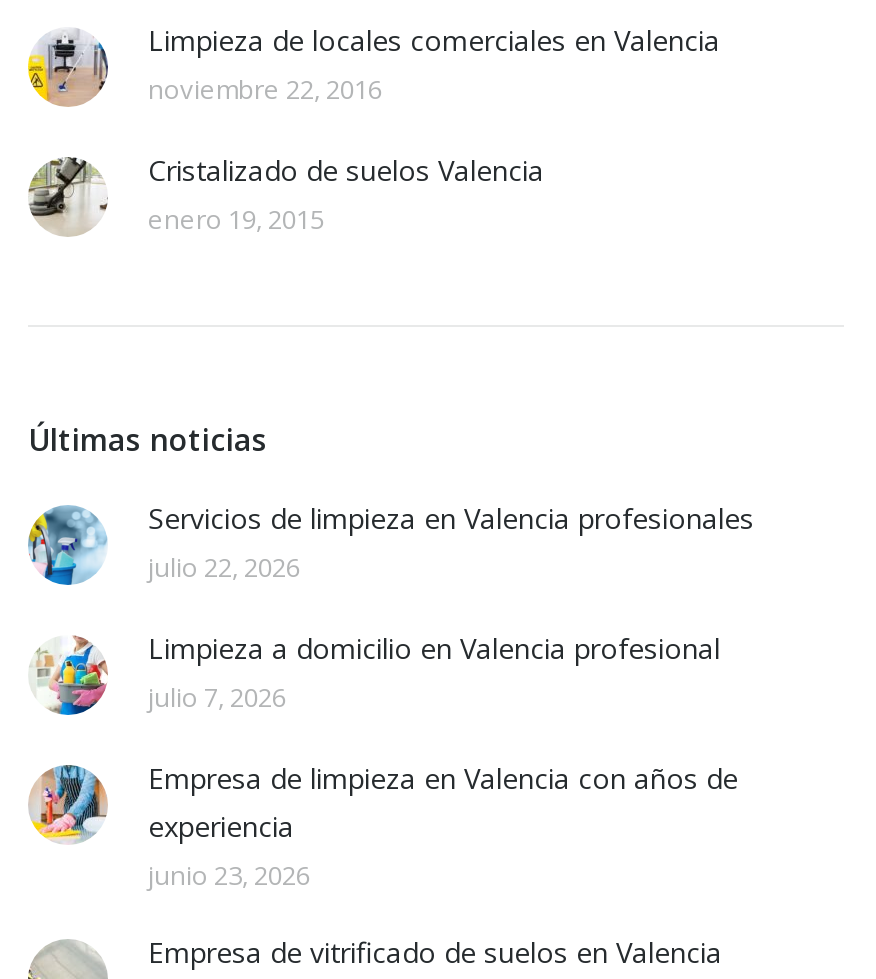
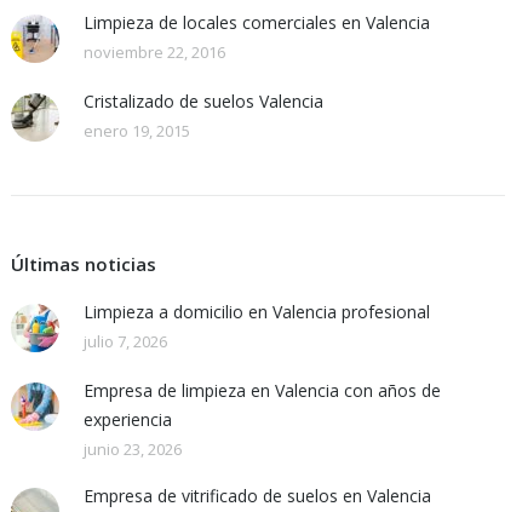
- [image]
- Servicios de limpieza en Valencia profesionales
- julio 22, 2026
